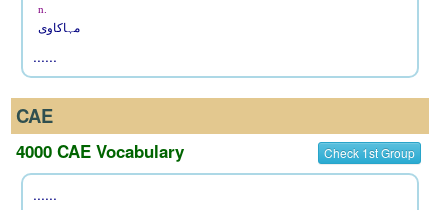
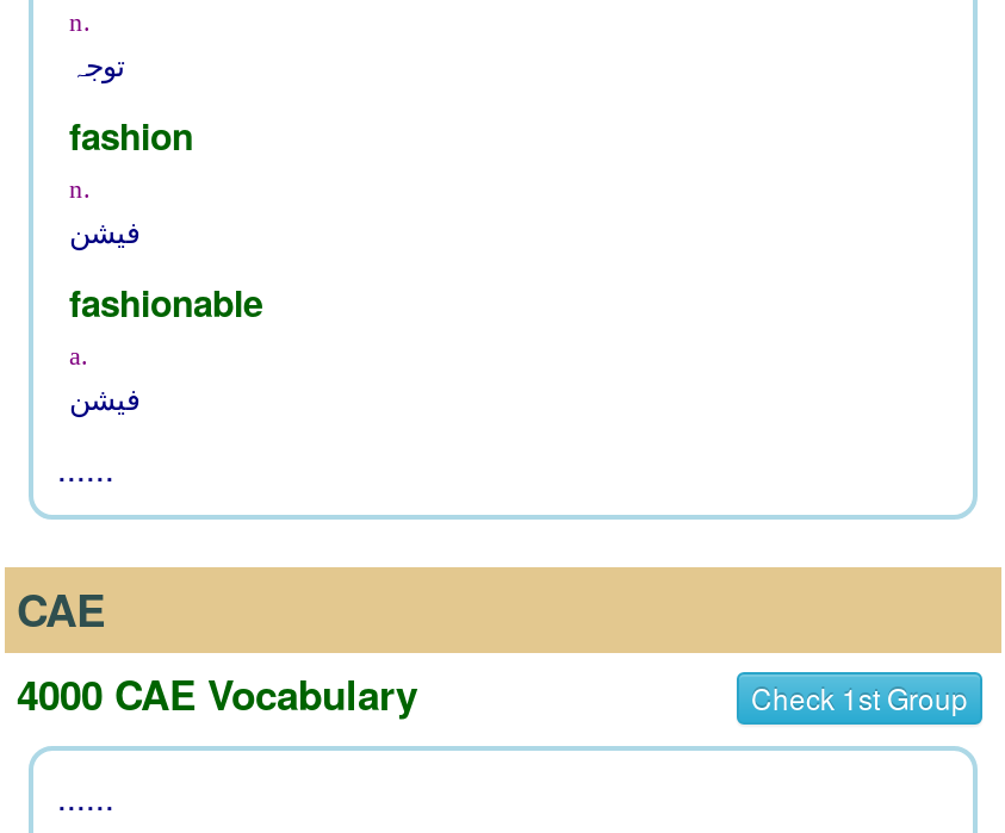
- مہاکاوی
+ توجہ
+ fashion
+ n.
+ فیشن
+ fashionable
+ a.
+ فیشن
